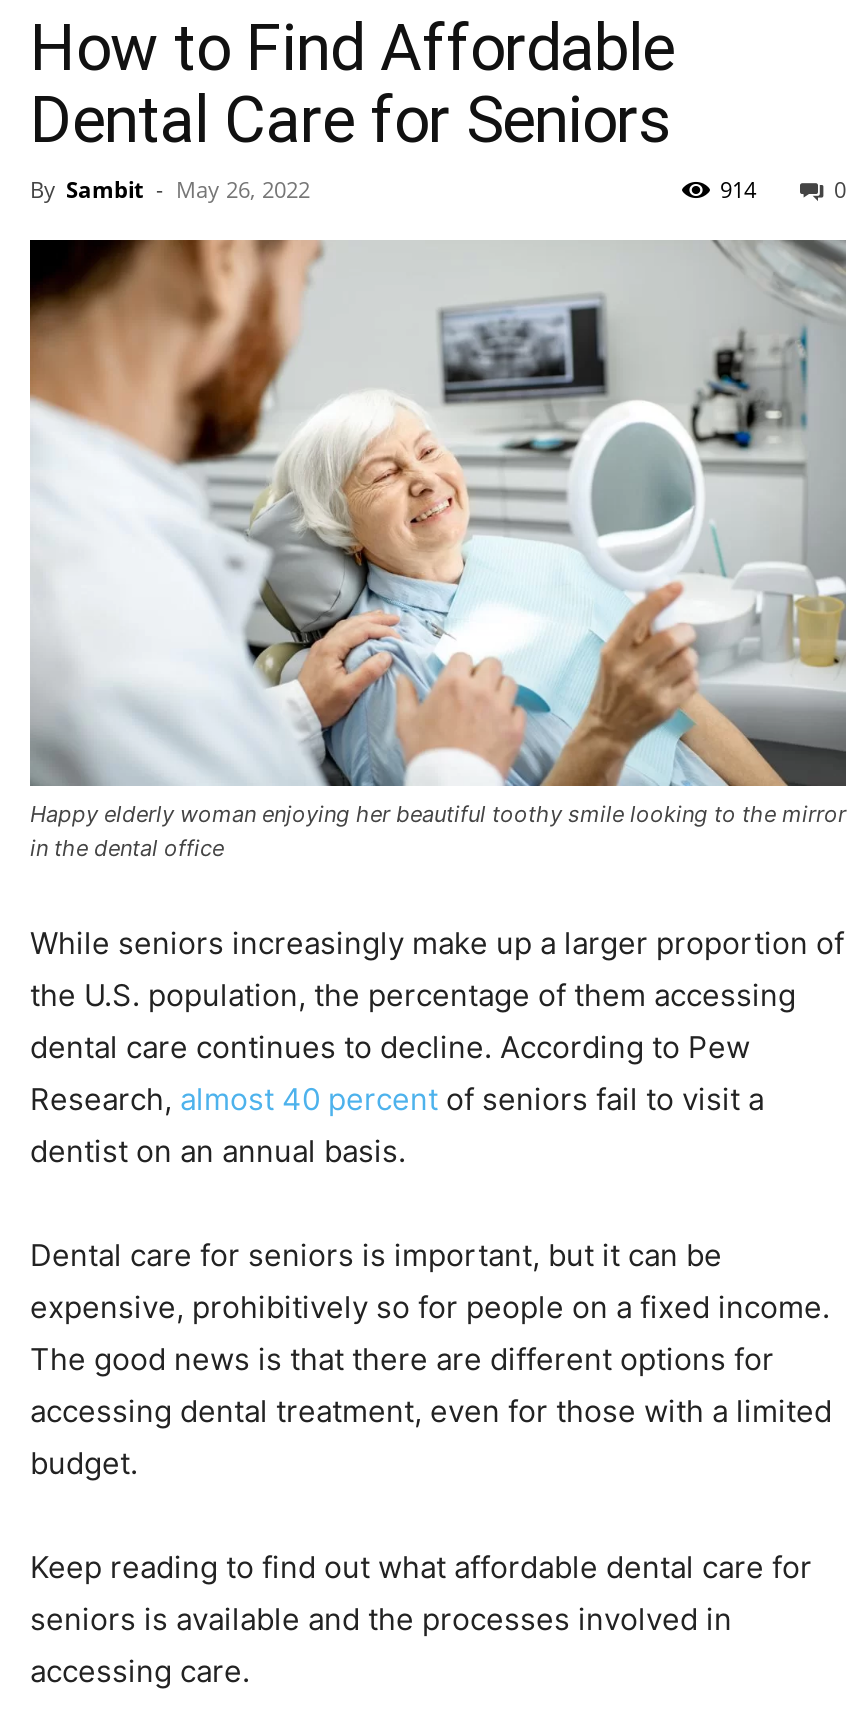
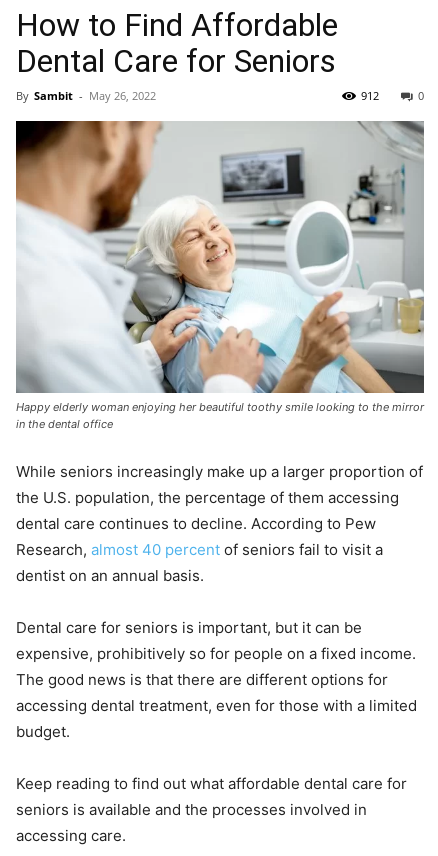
- 914
+ 912
